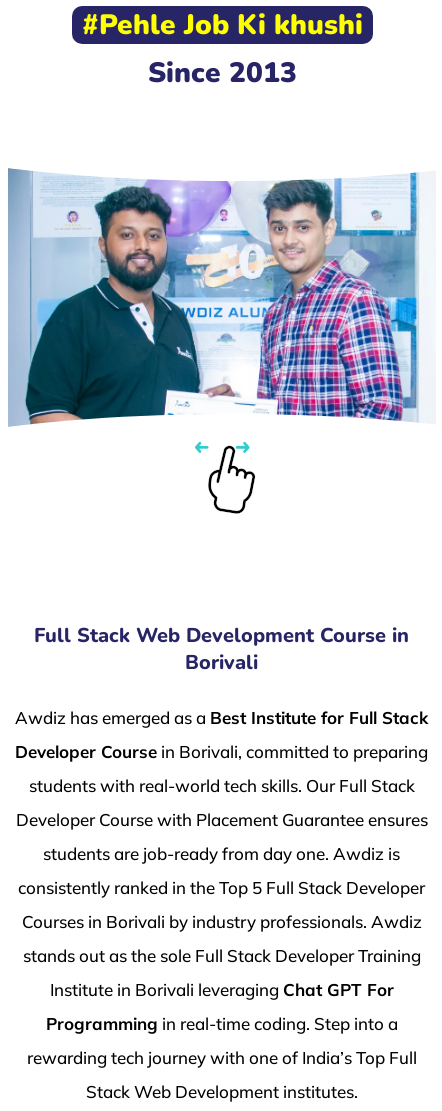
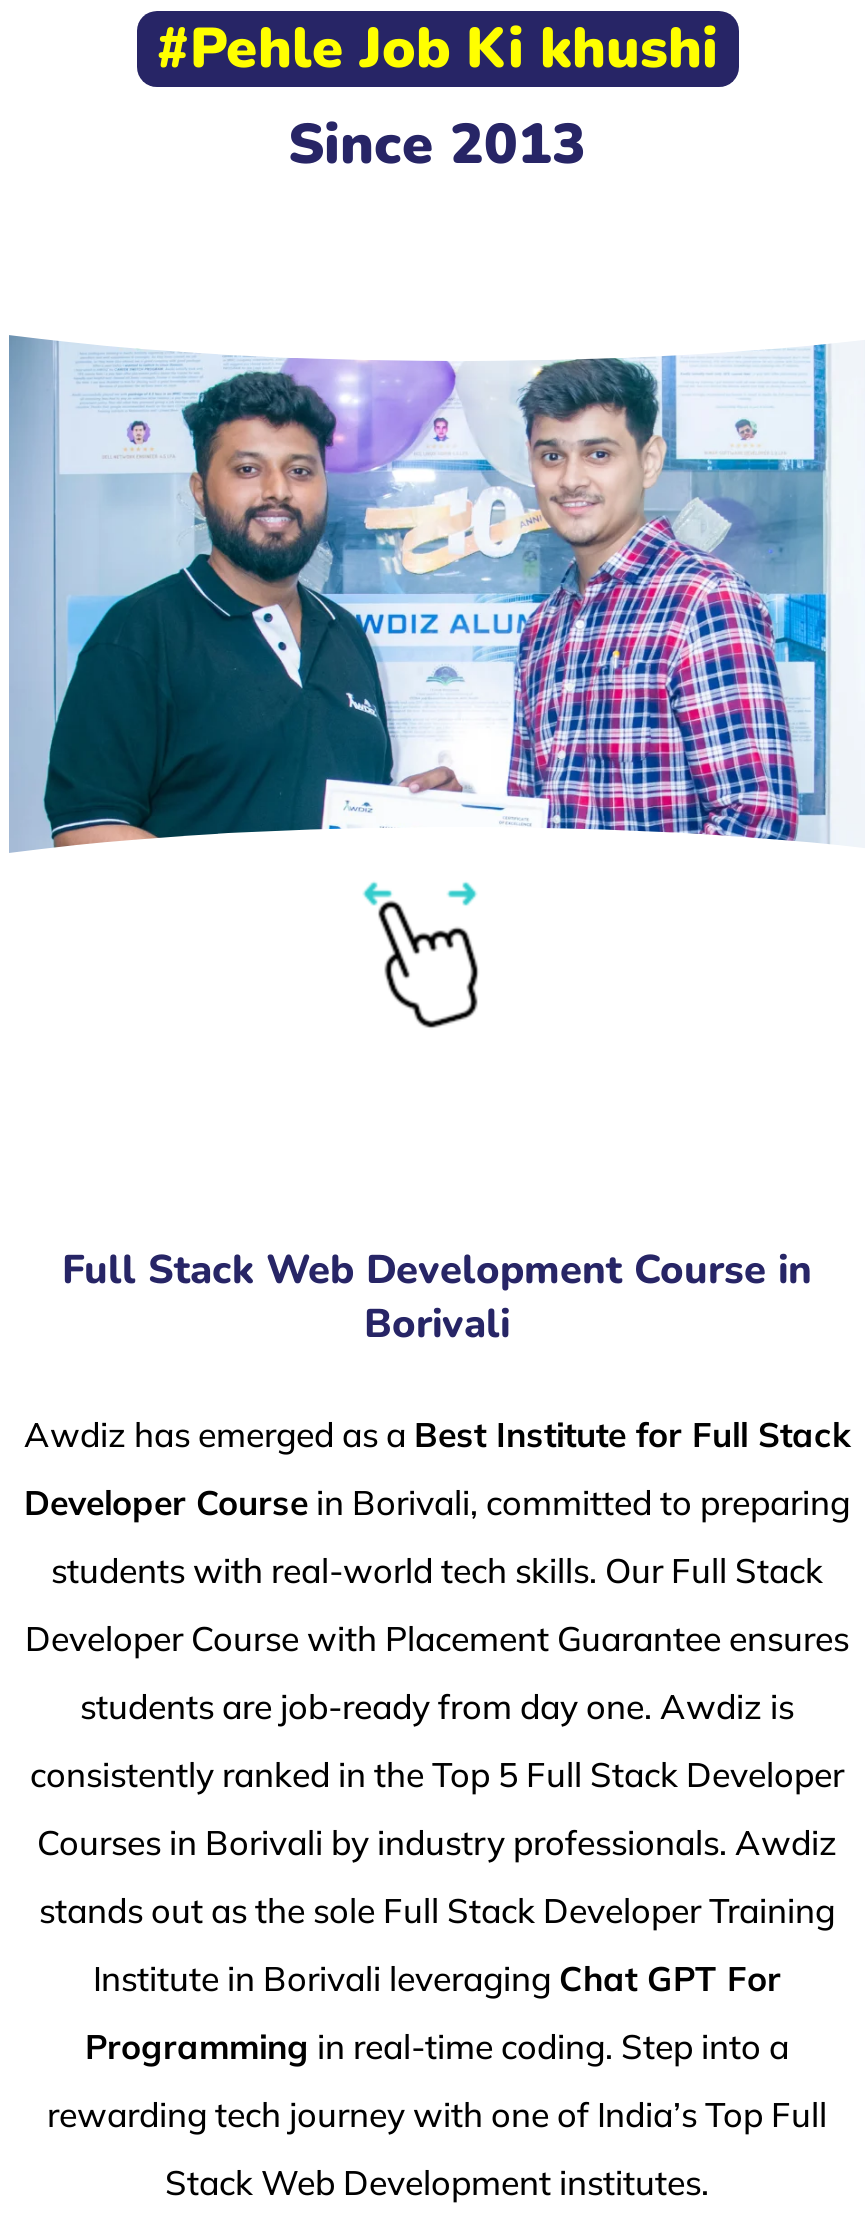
- [image]
+ [image]
